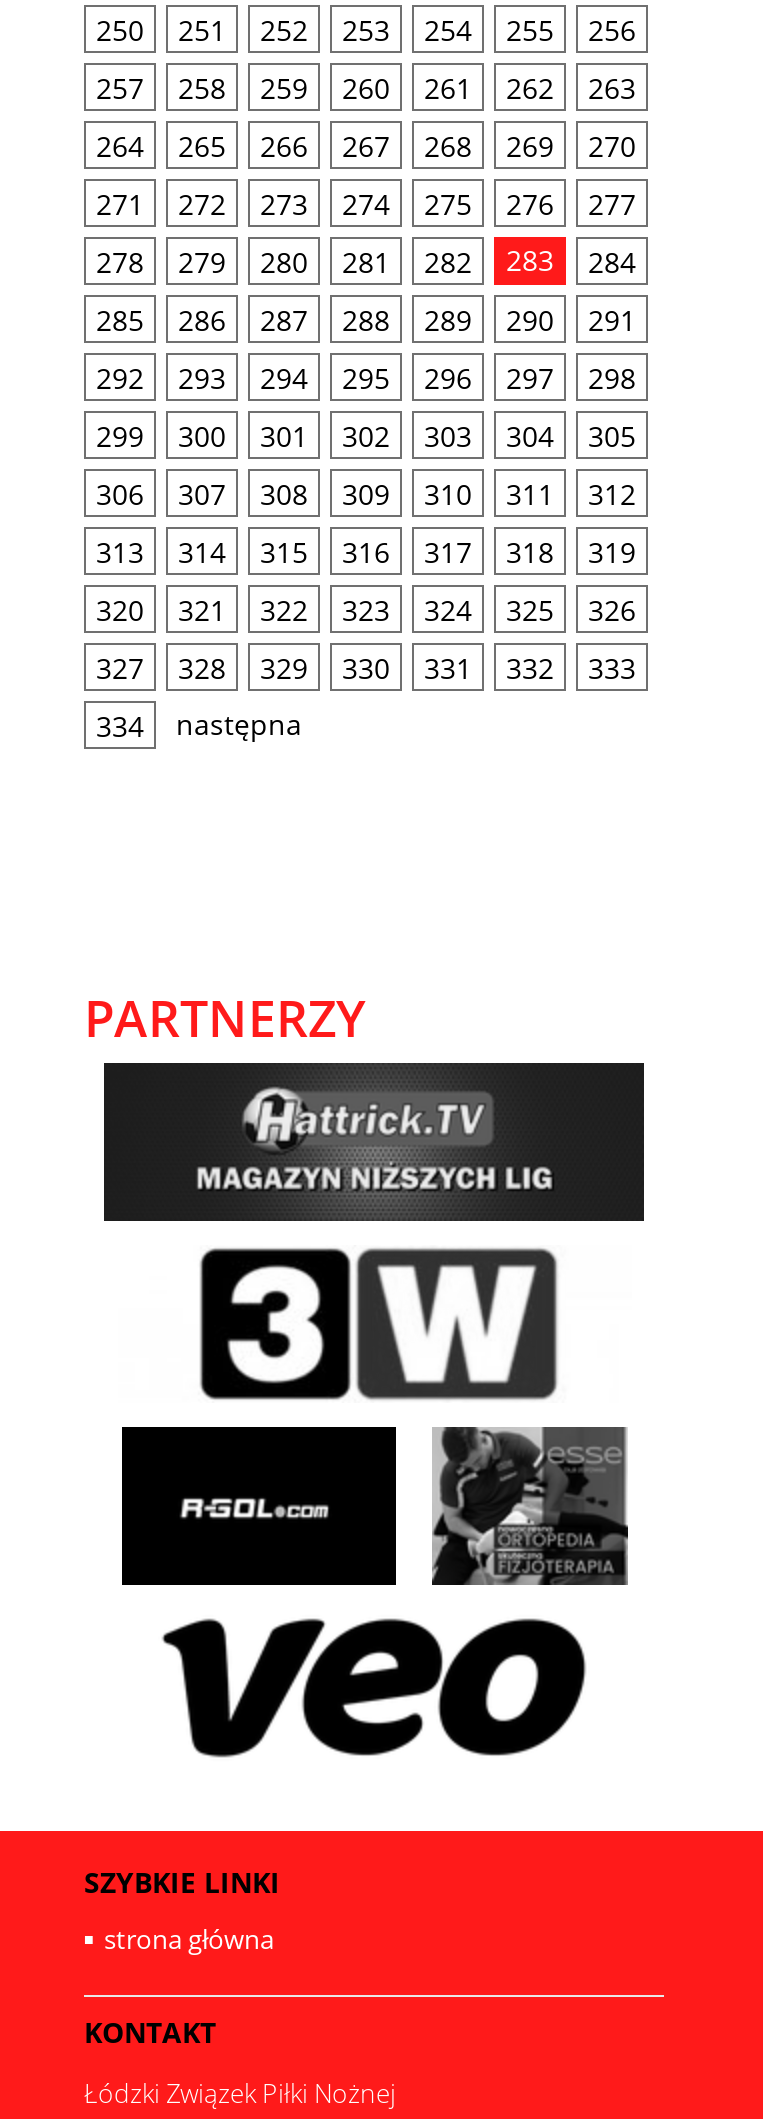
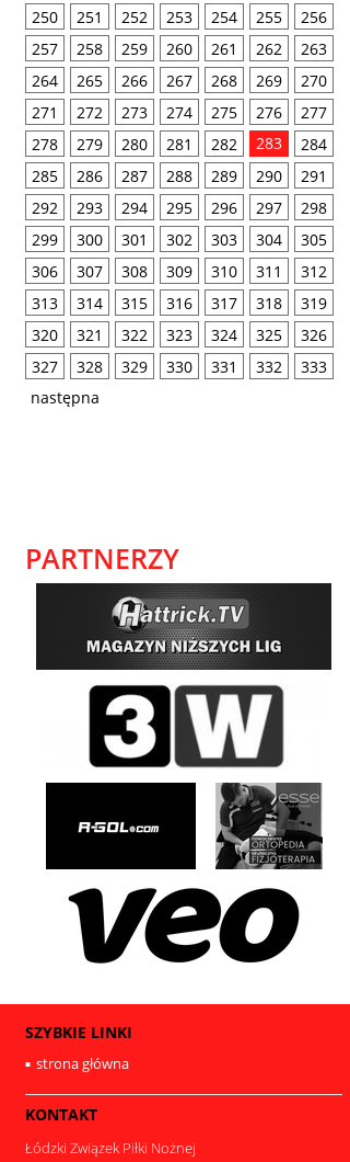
- 334
